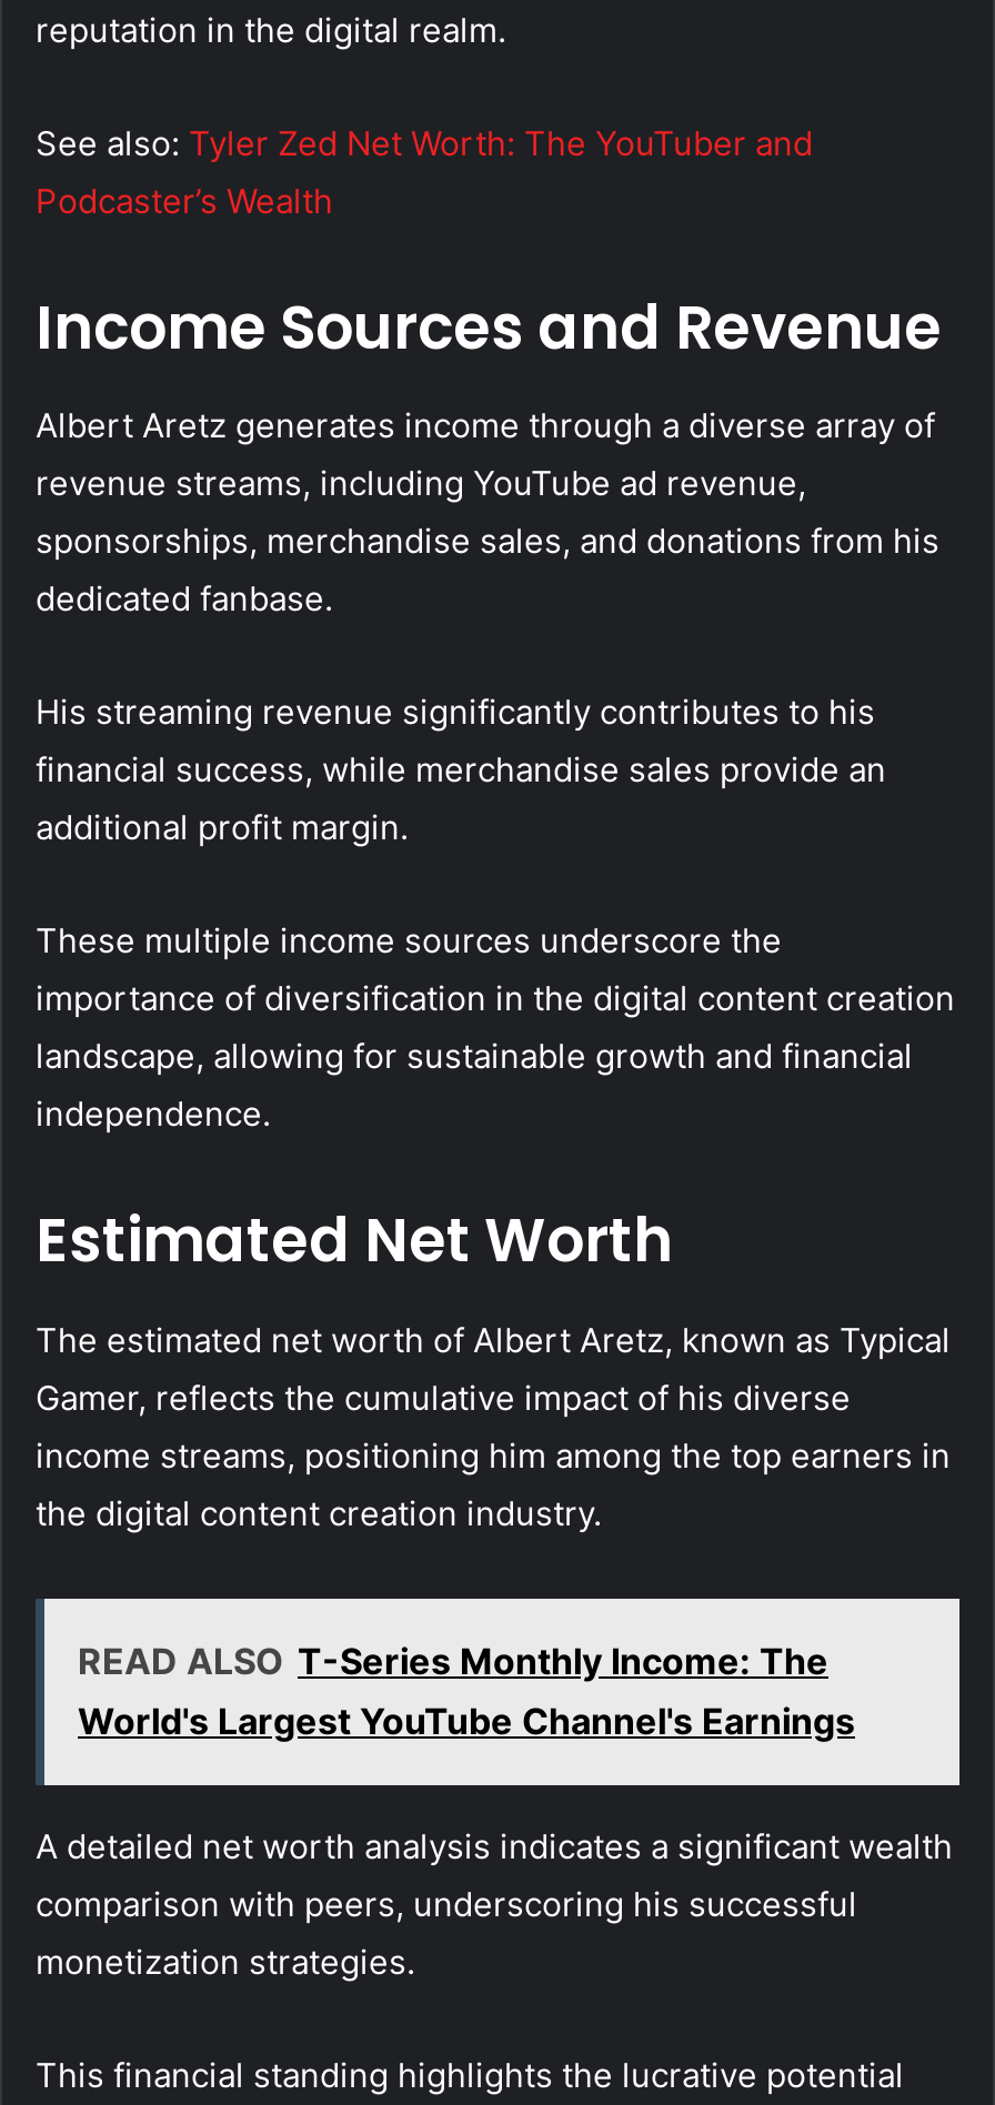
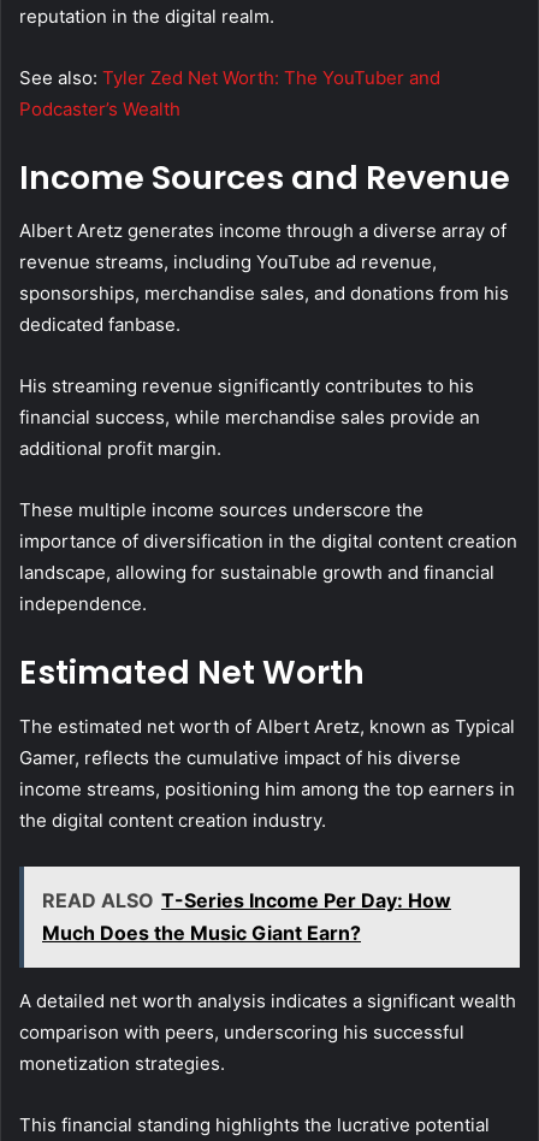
- READ ALSO T-Series Monthly Income: The
- World's Largest YouTube Channel's Earnings
+ READ ALSO T-Series Income Per Day: How
+ Much Does the Music Giant Earn?
